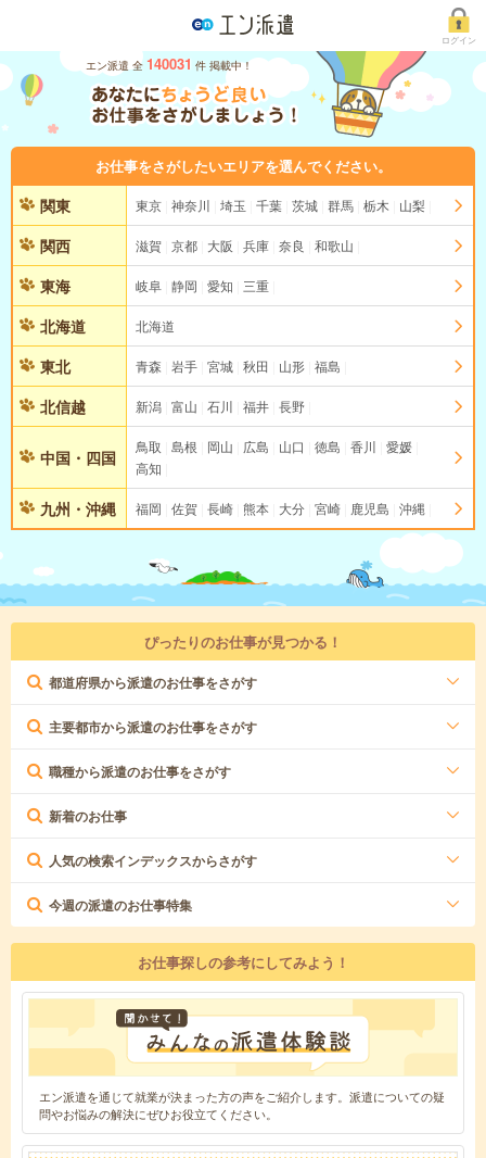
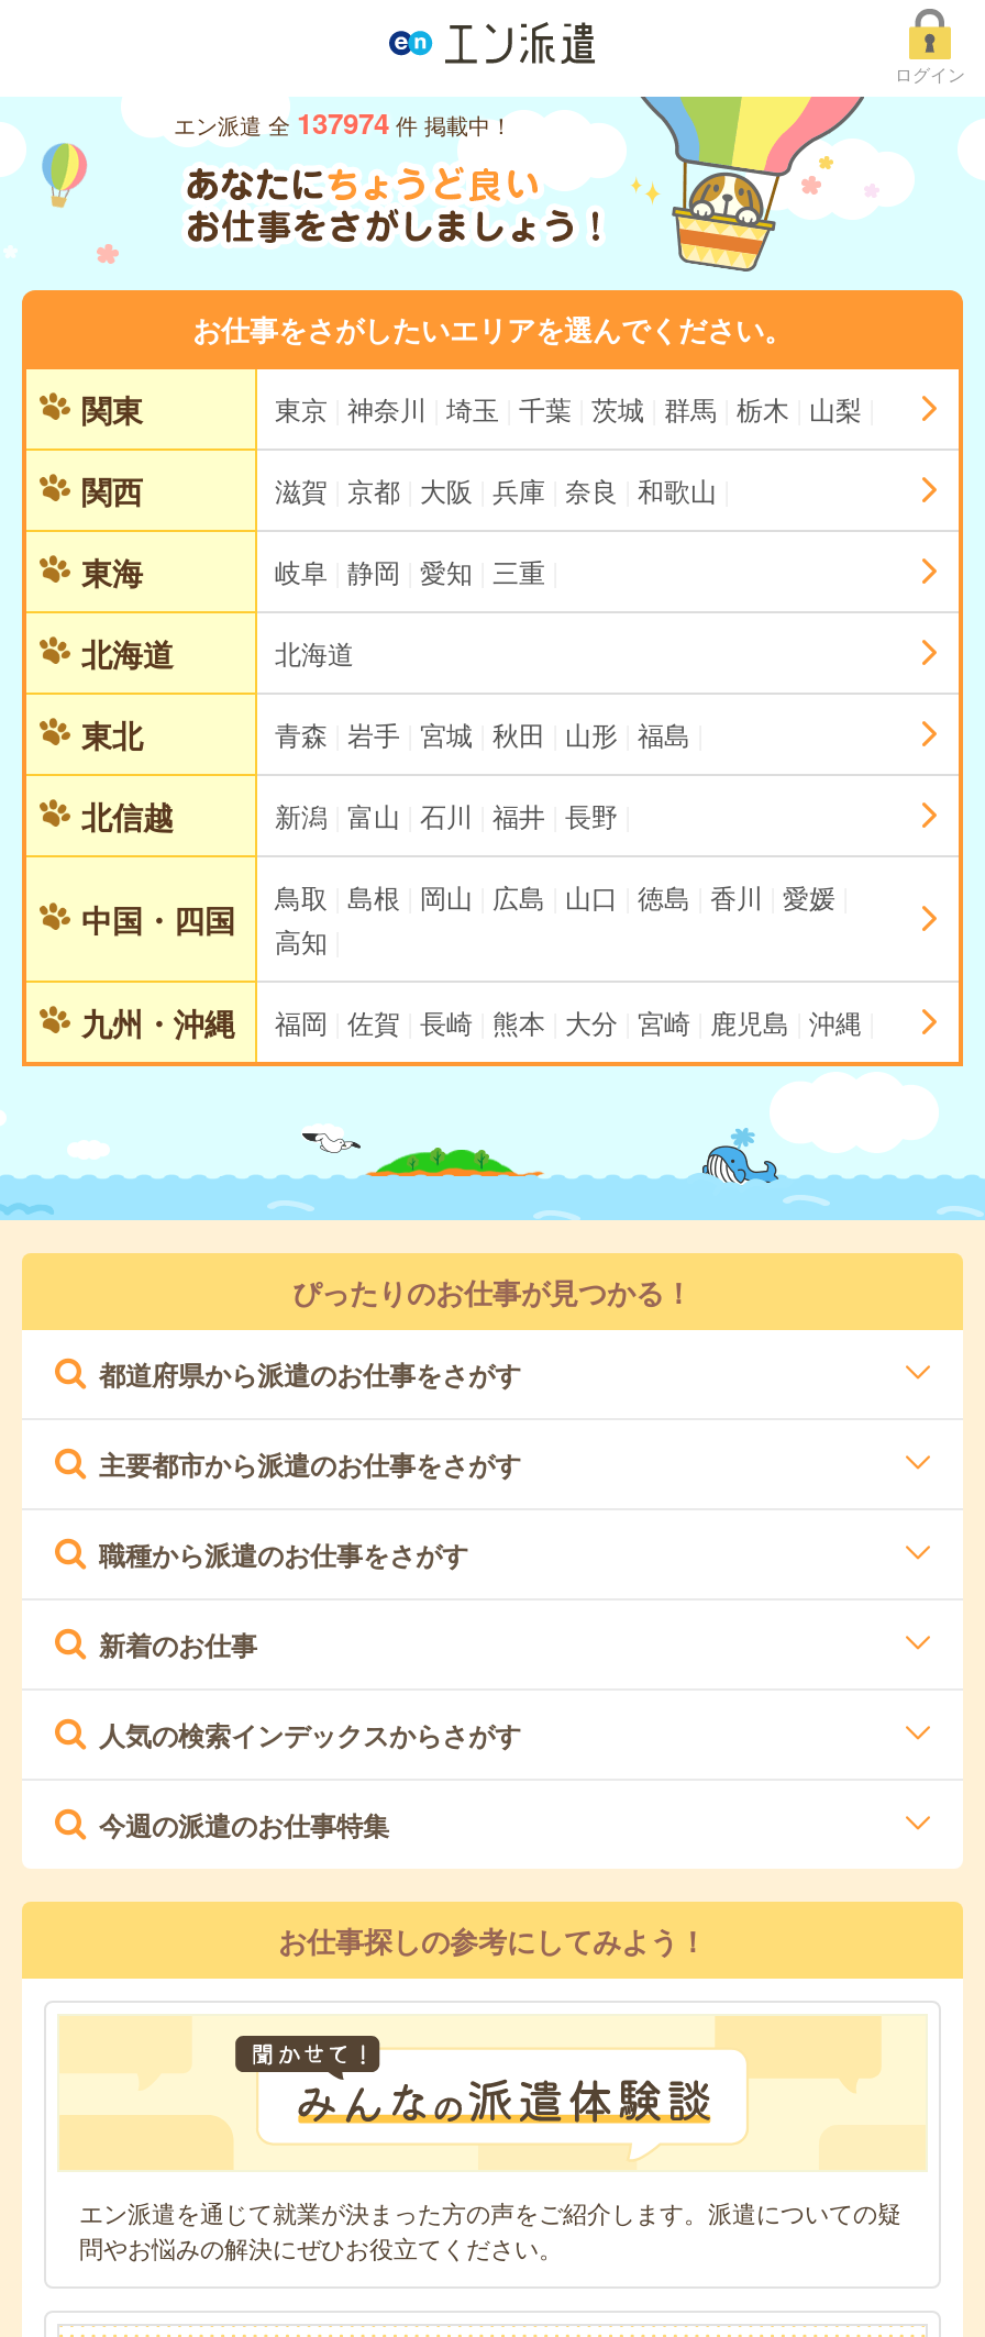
- エン派遣 全 140031 件 掲載中！
+ エン派遣 全 137974 件 掲載中！
